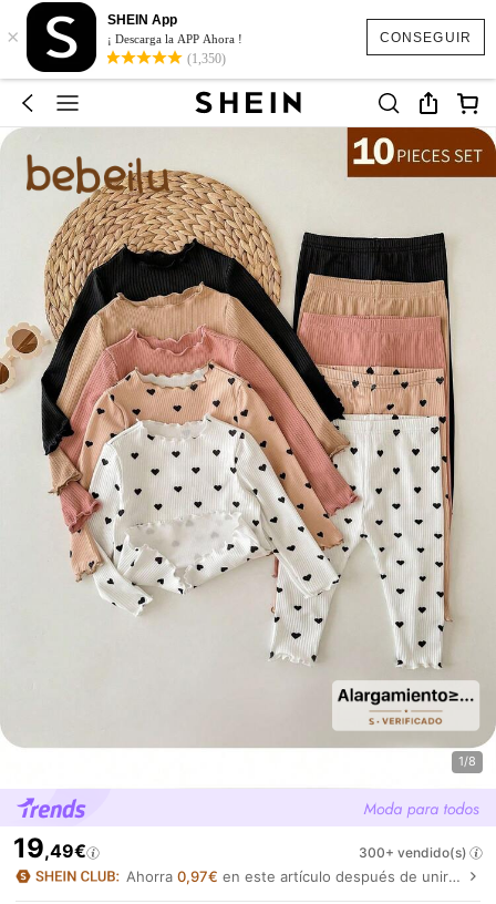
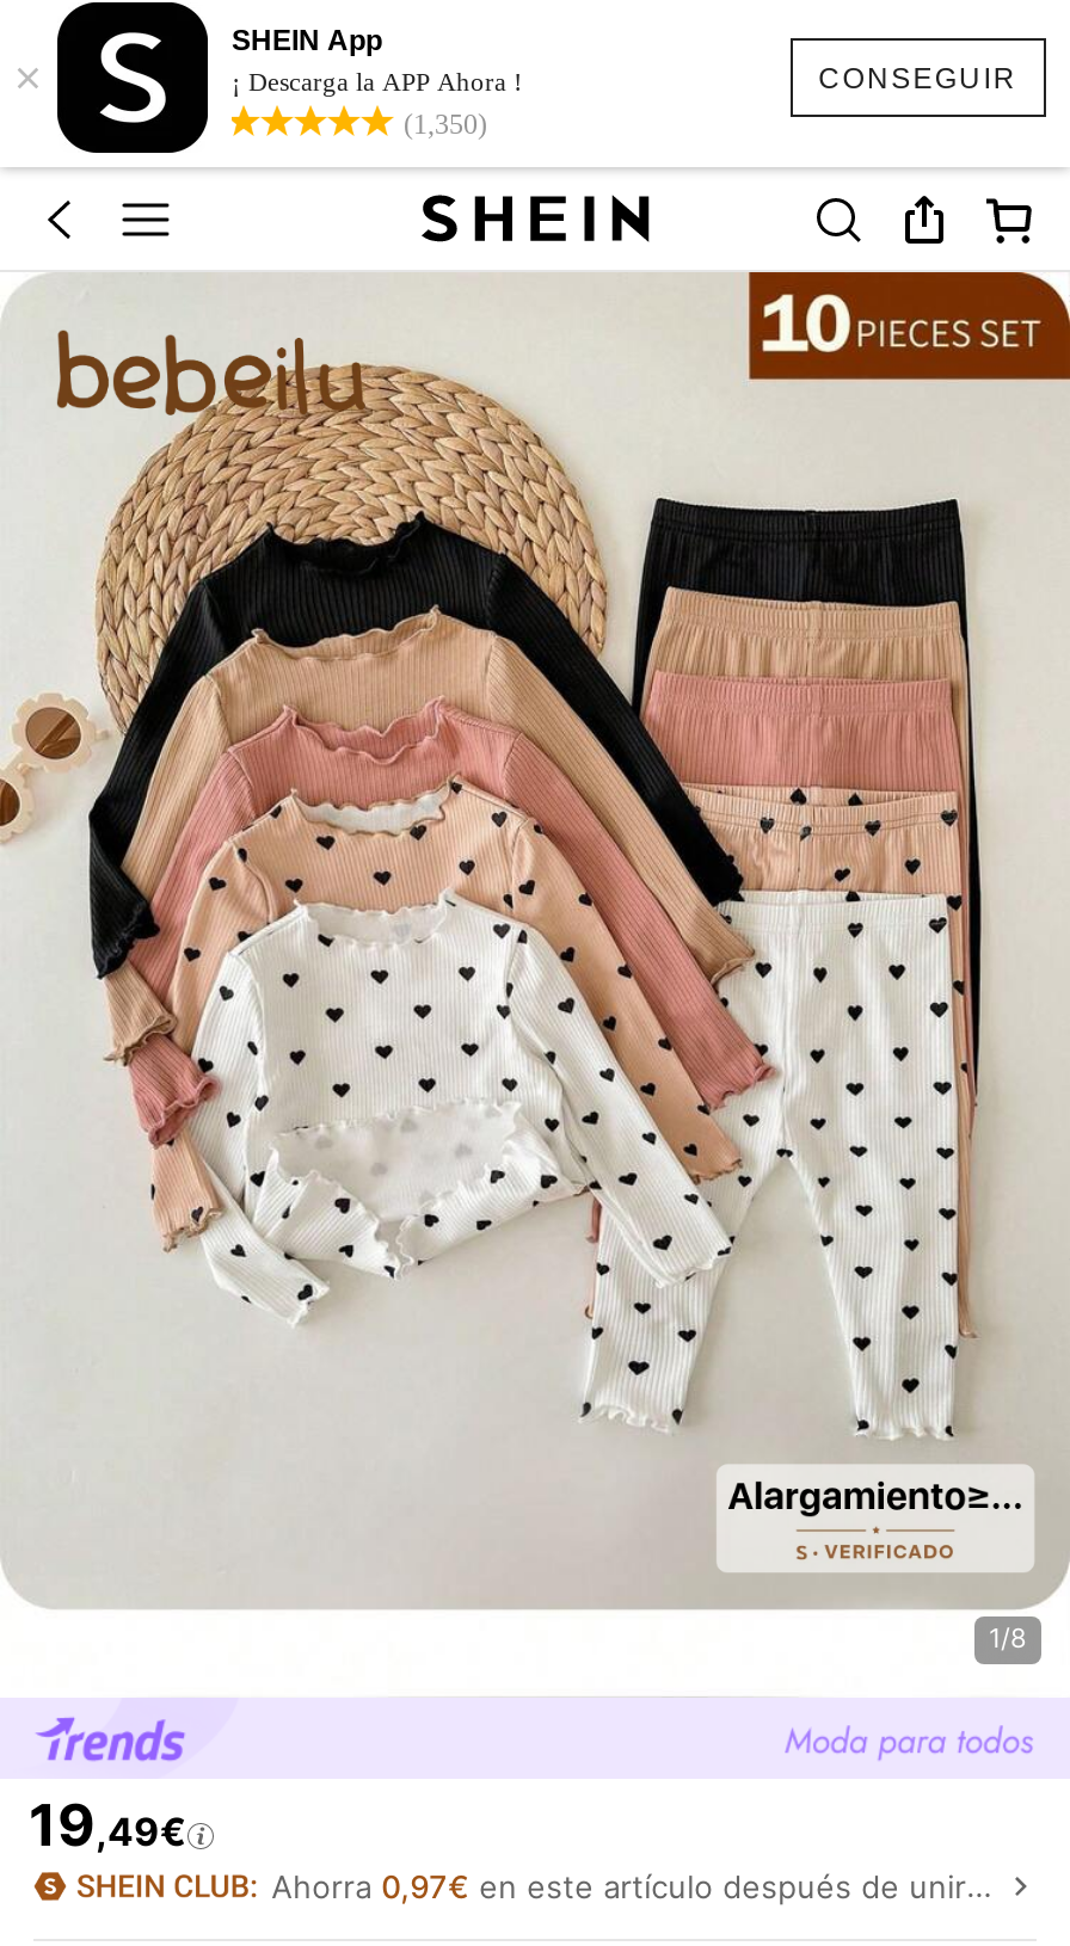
- 300+ vendido(s)
